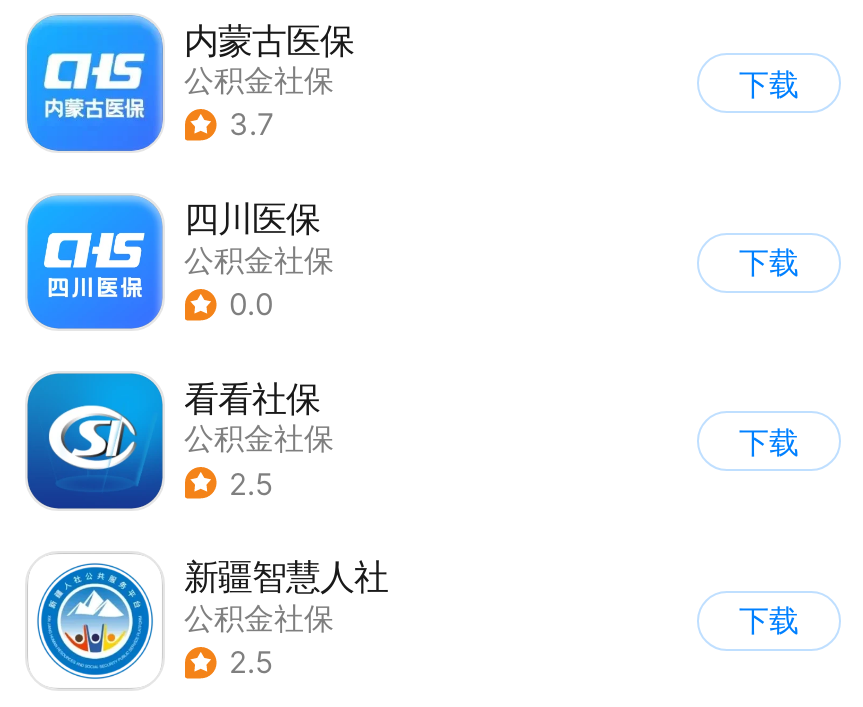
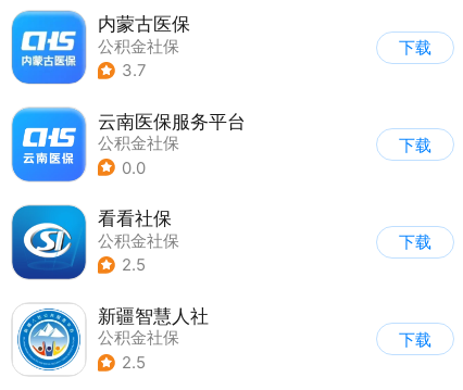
- 四川医保
+ 云南医保服务平台
